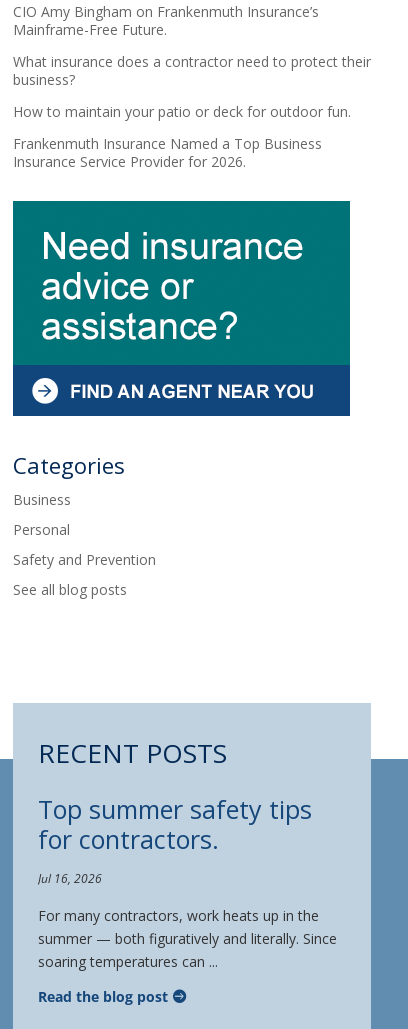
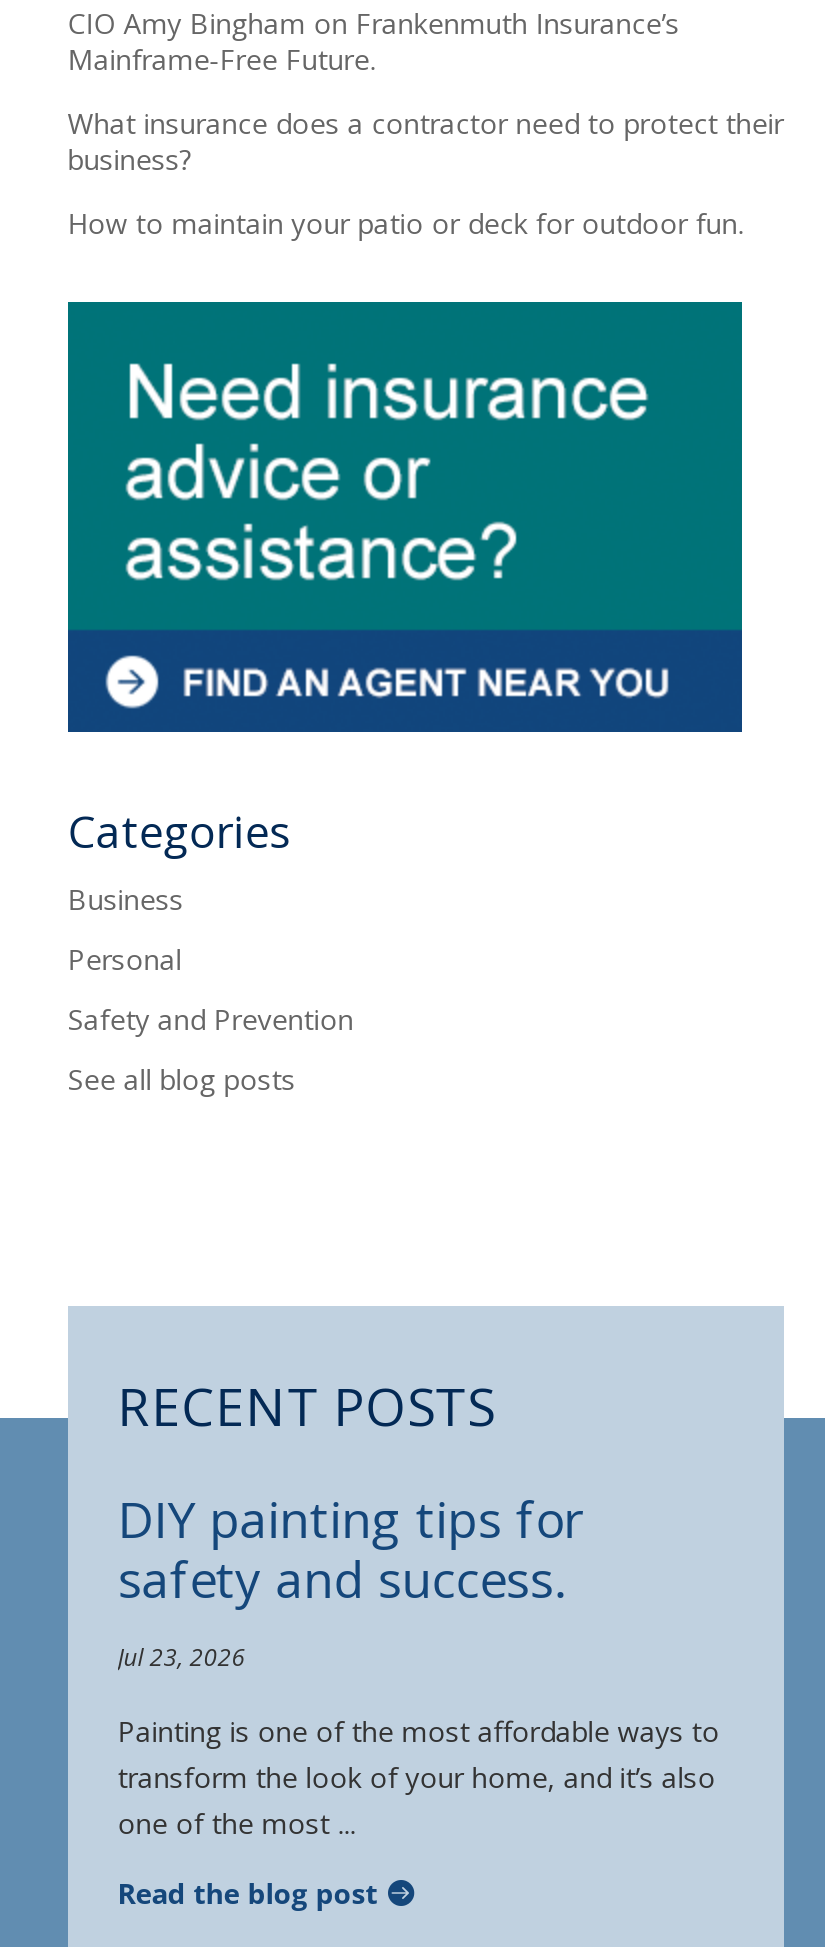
- Frankenmuth Insurance Named a Top Business
- Insurance Service Provider for 2026.

- Top summer safety tips
- for contractors.
- Jul 16, 2026
+ DIY painting tips for
+ safety and success.
+ Jul 23, 2026

- For many contractors, work heats up in the
- summer — both figuratively and literally. Since
- soaring temperatures can ...
+ Painting is one of the most affordable ways to
+ transform the look of your home, and it’s also
+ one of the most ...
